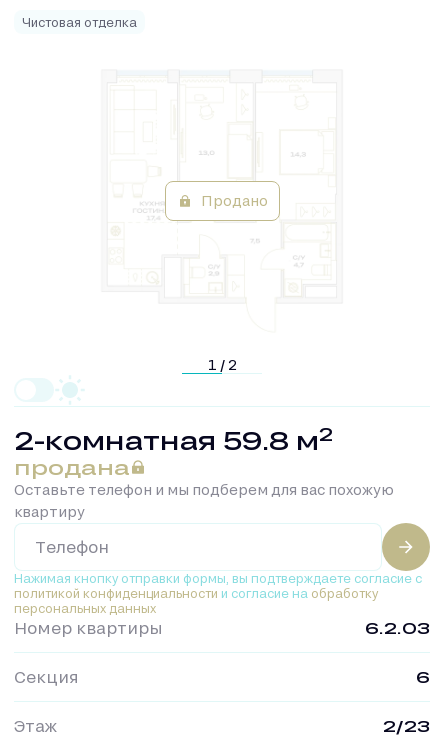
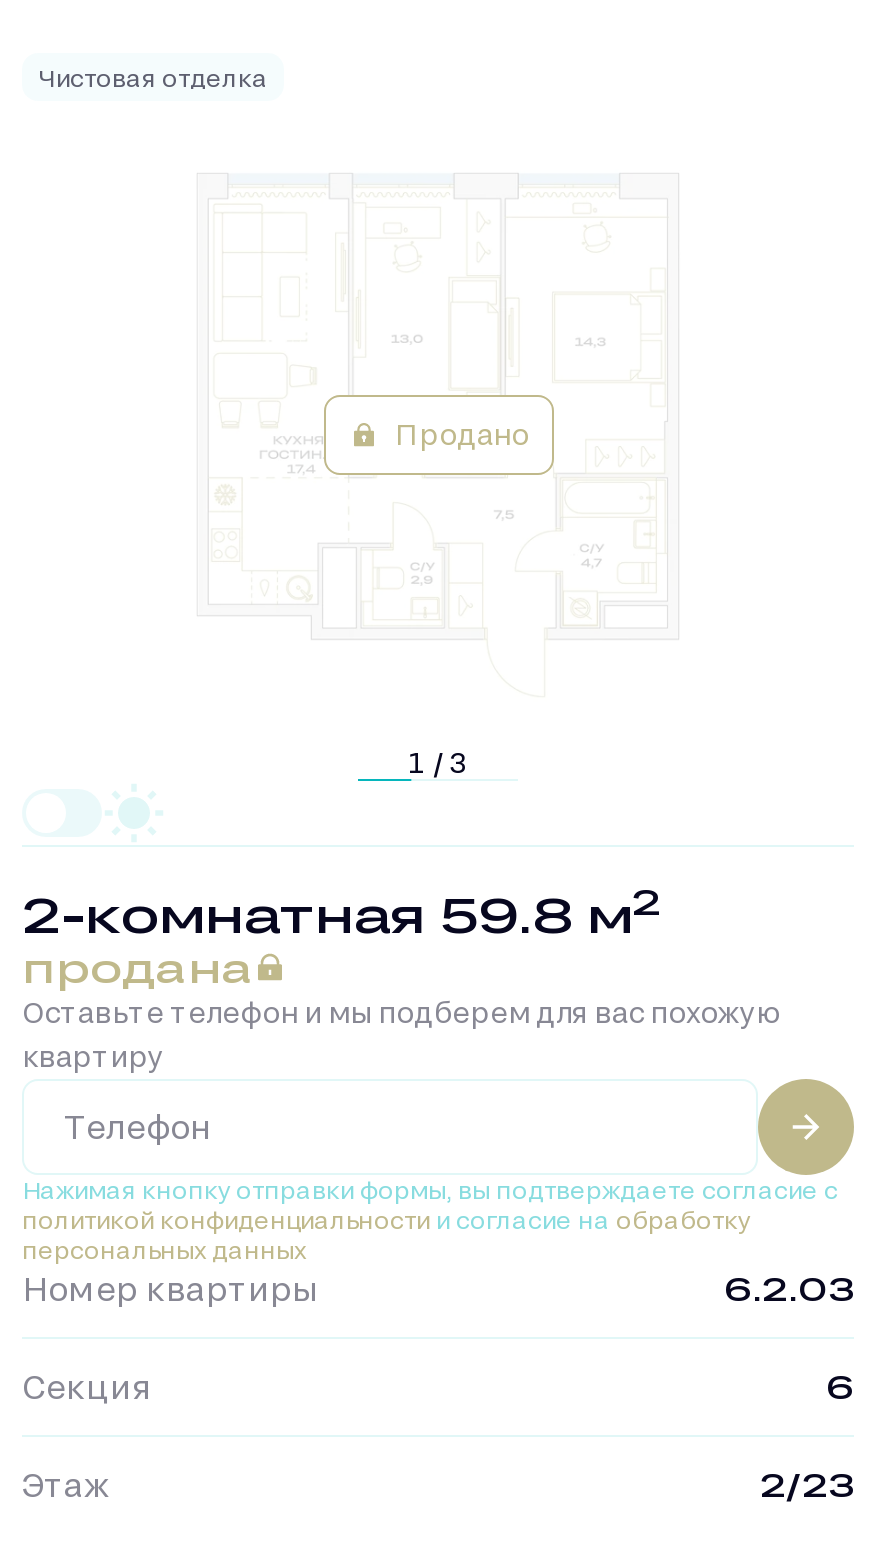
- 1 / 2
+ 1 / 3
